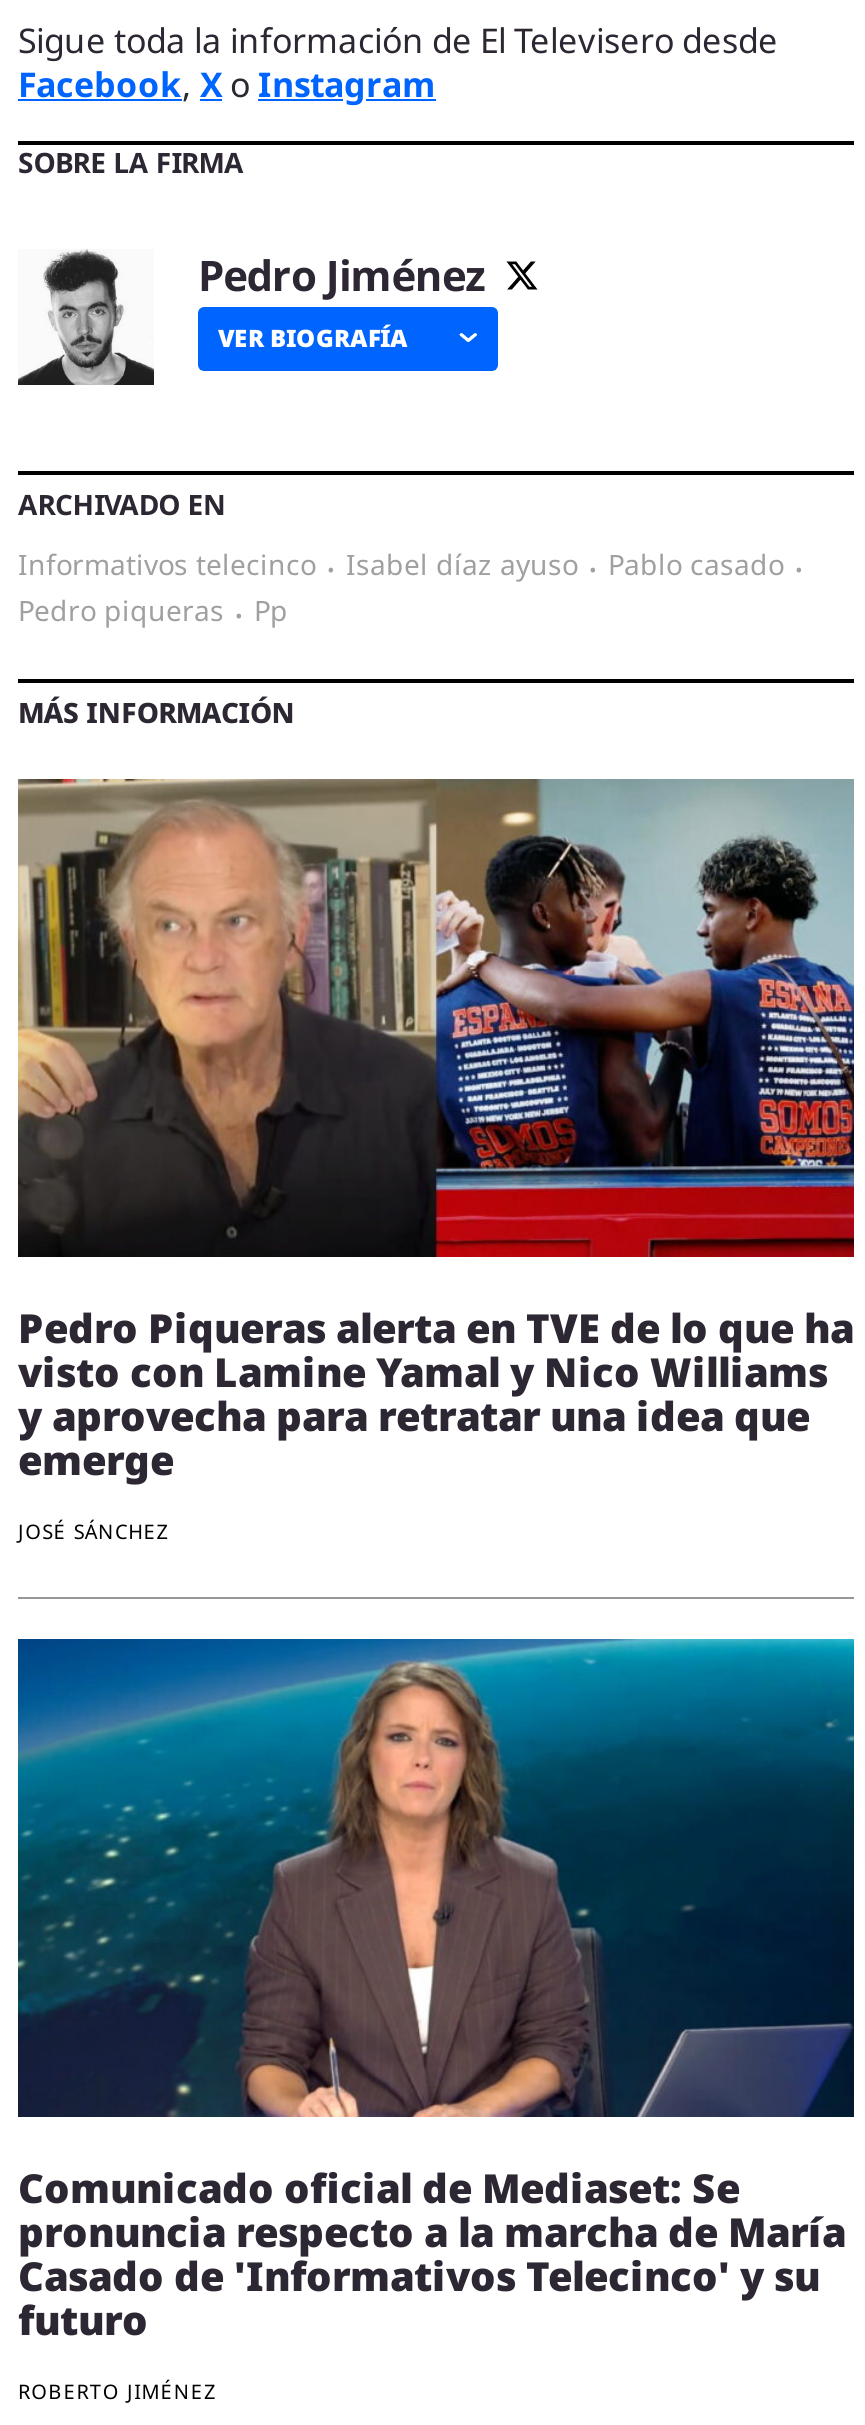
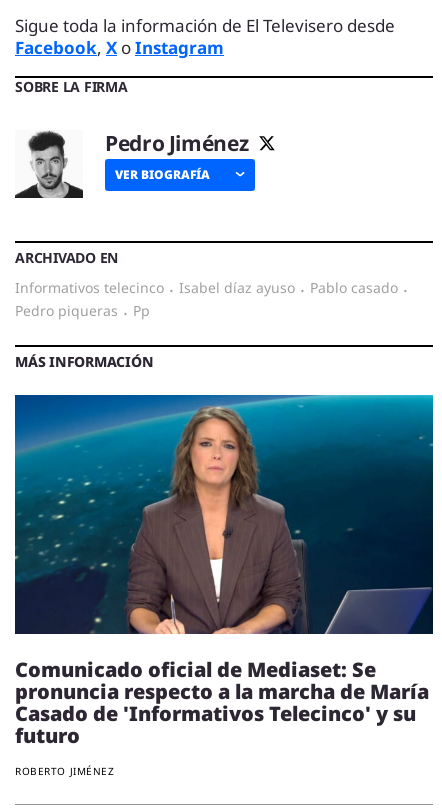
- [image]
- Pedro Piqueras alerta en TVE de lo que ha
- visto con Lamine Yamal y Nico Williams
- y aprovecha para retratar una idea que
- emerge
- JOSÉ SÁNCHEZ
